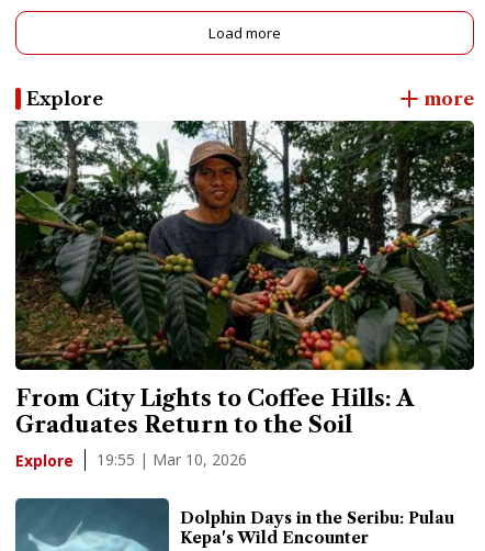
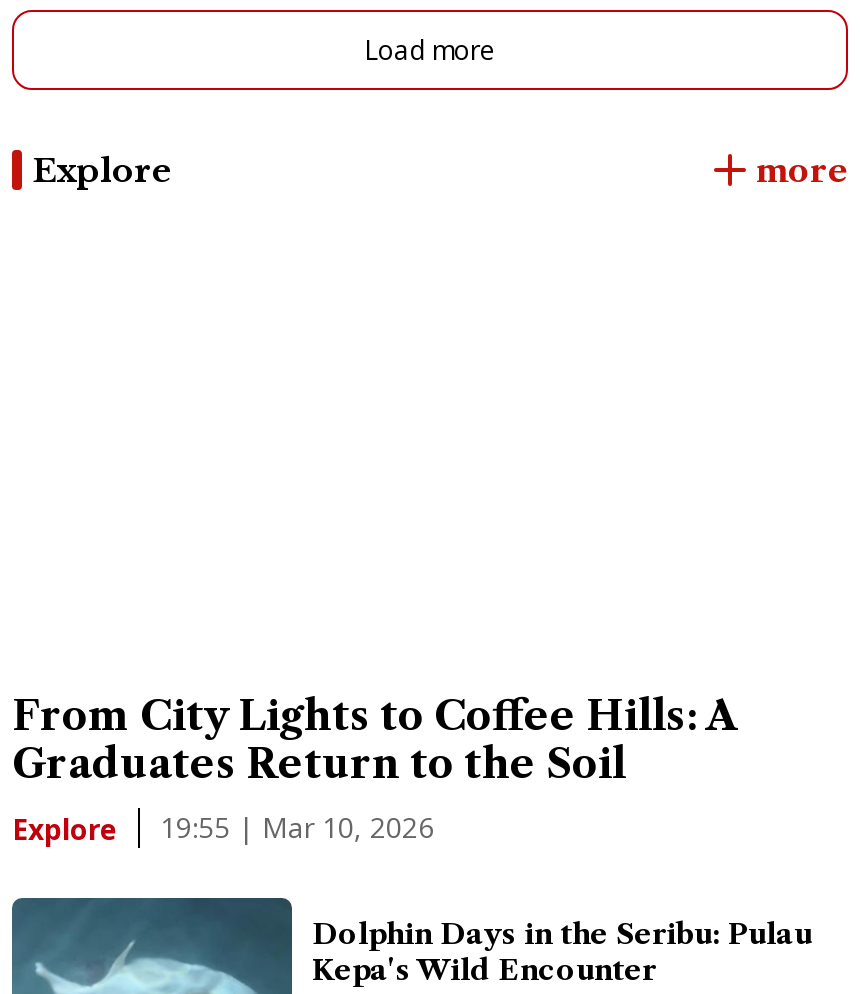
- [image]
